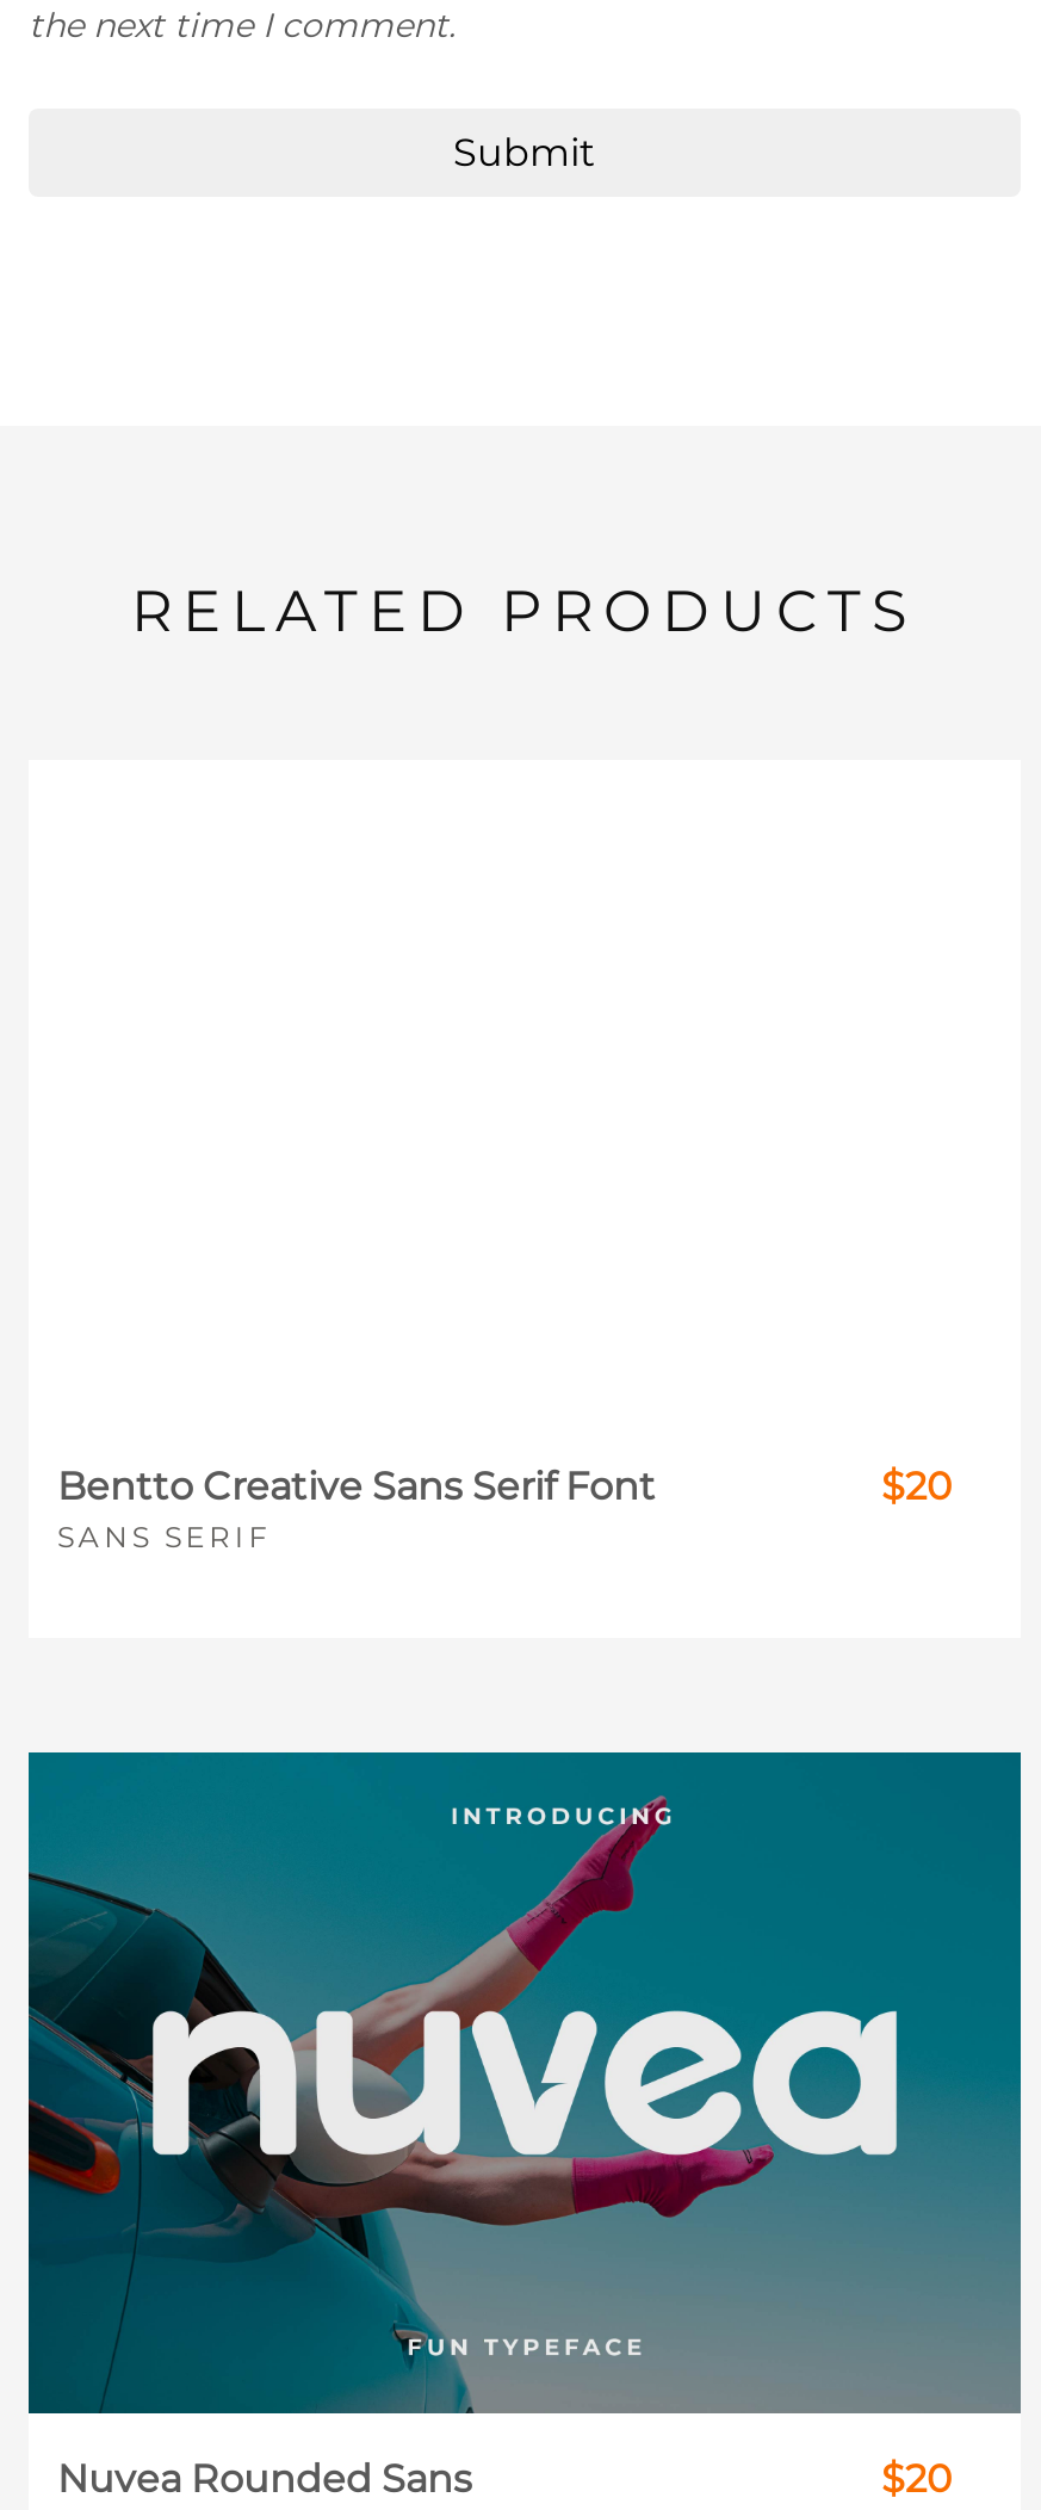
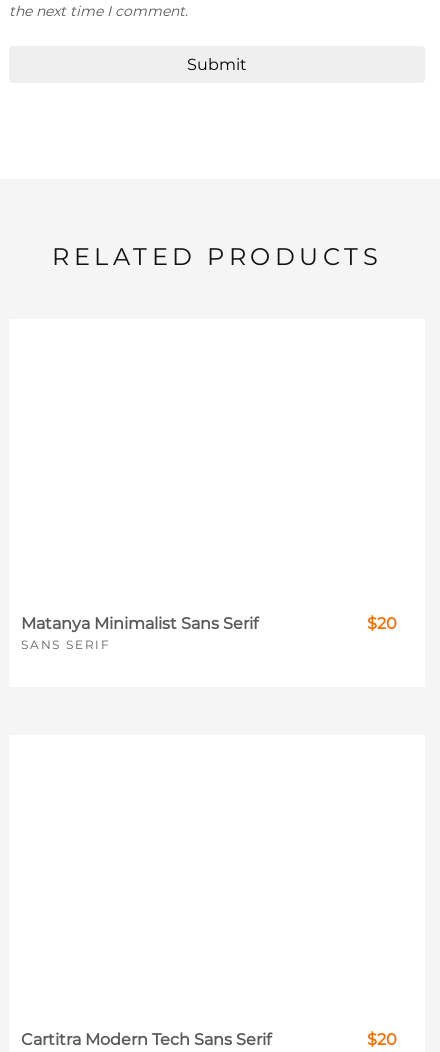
- Bentto Creative Sans Serif Font
+ Matanya Minimalist Sans Serif

- [image]

- Nuvea Rounded Sans
+ Cartitra Modern Tech Sans Serif
